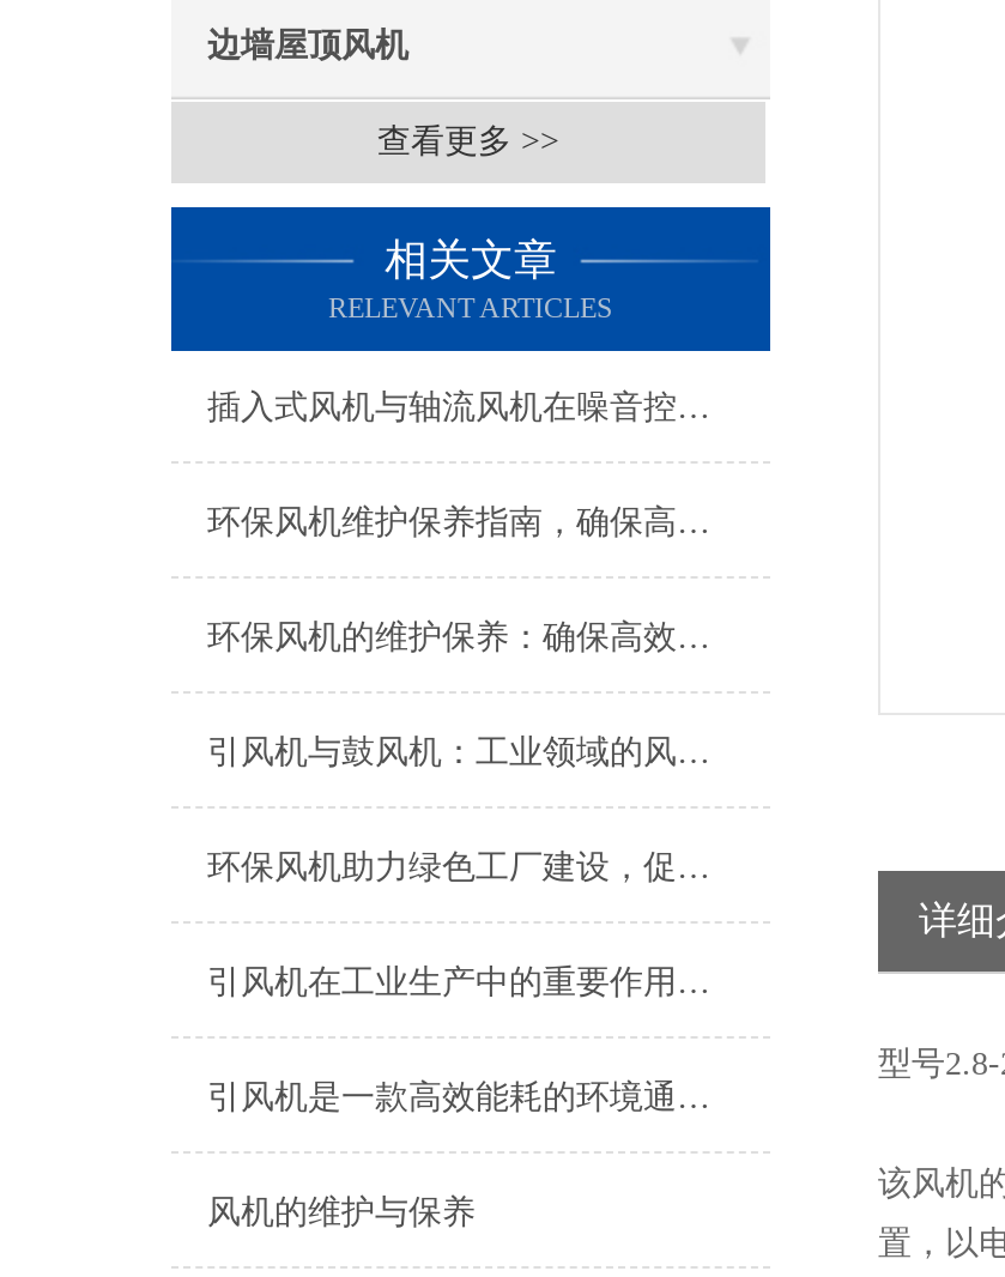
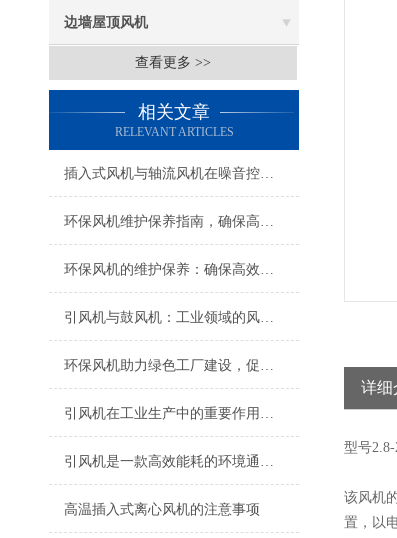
- 风机的维护与保养
+ 高温插入式离心风机的注意事项
